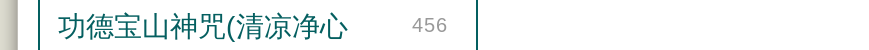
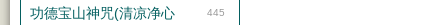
- 456
+ 445
